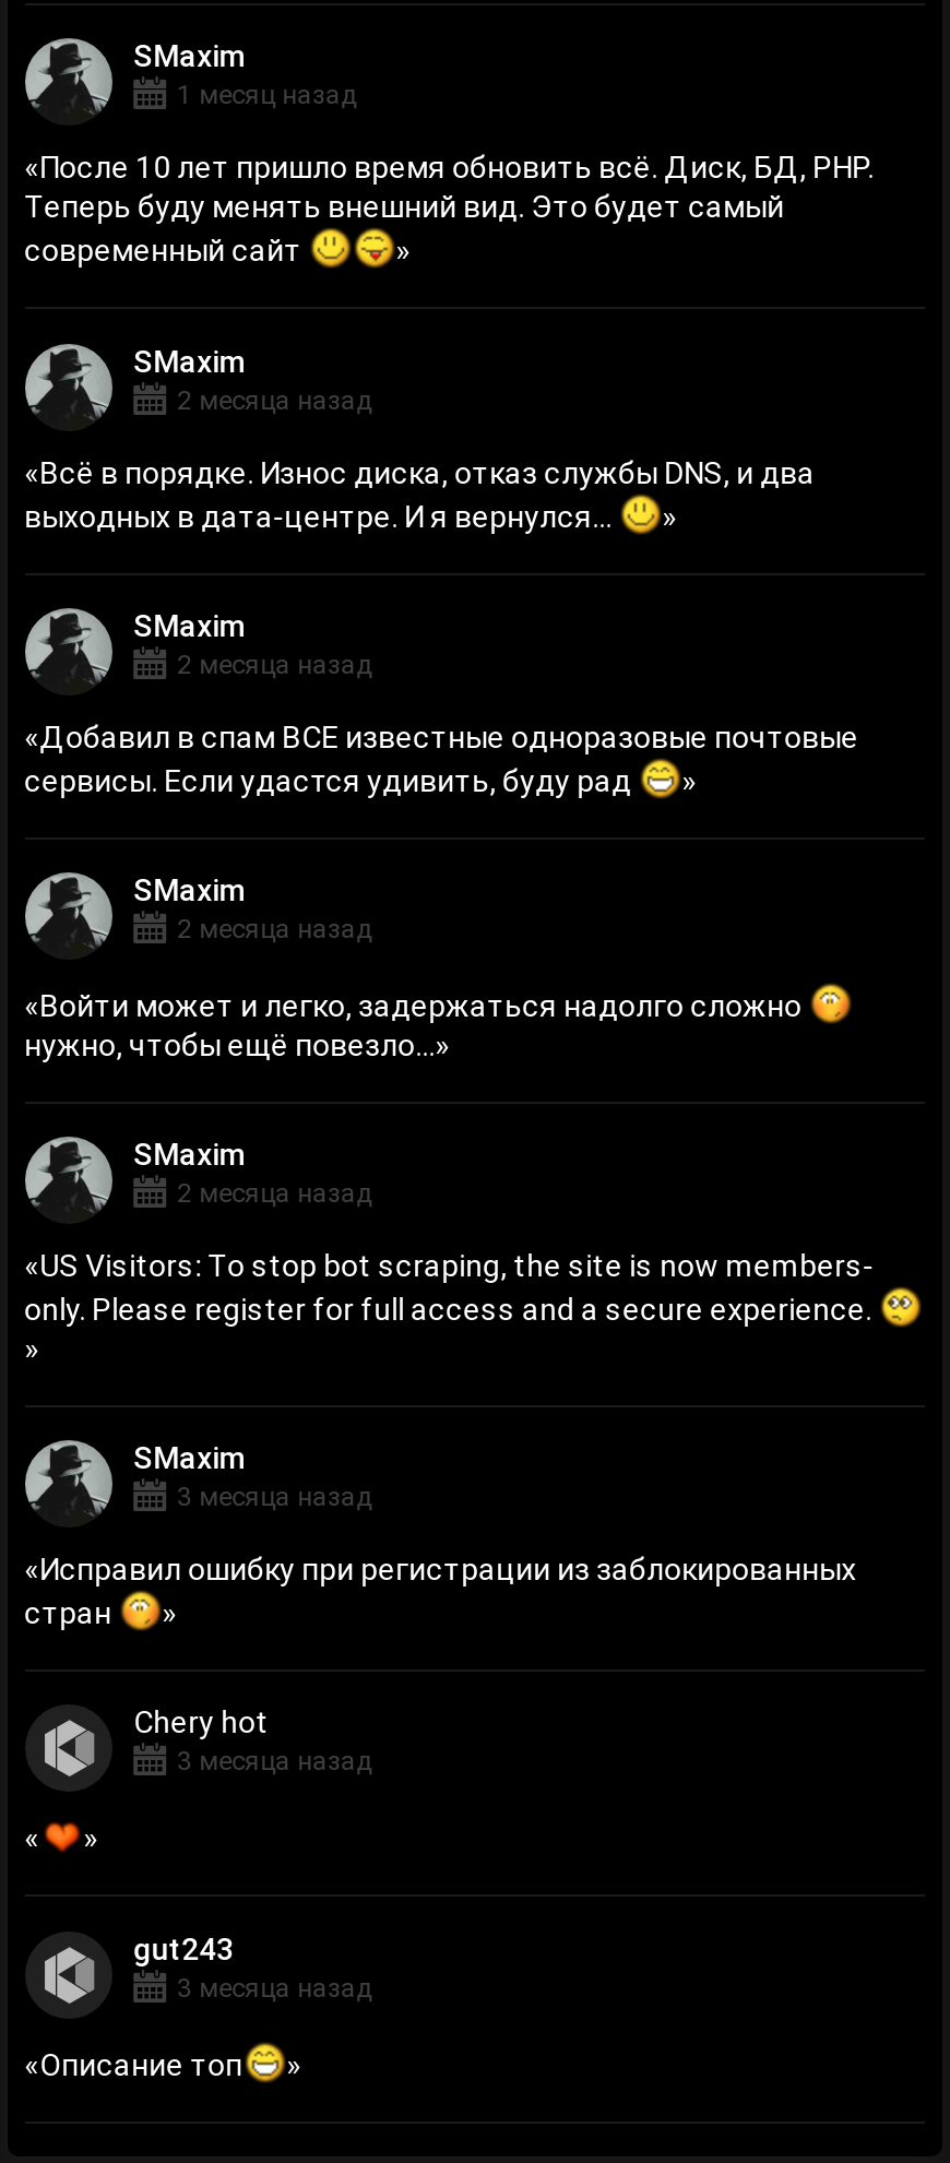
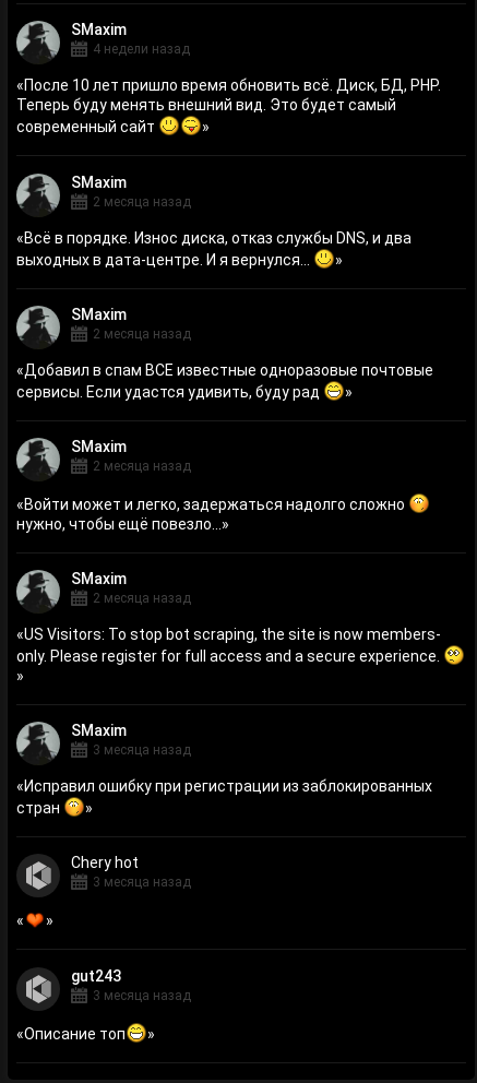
- 1 месяц назад
+ 4 недели назад
